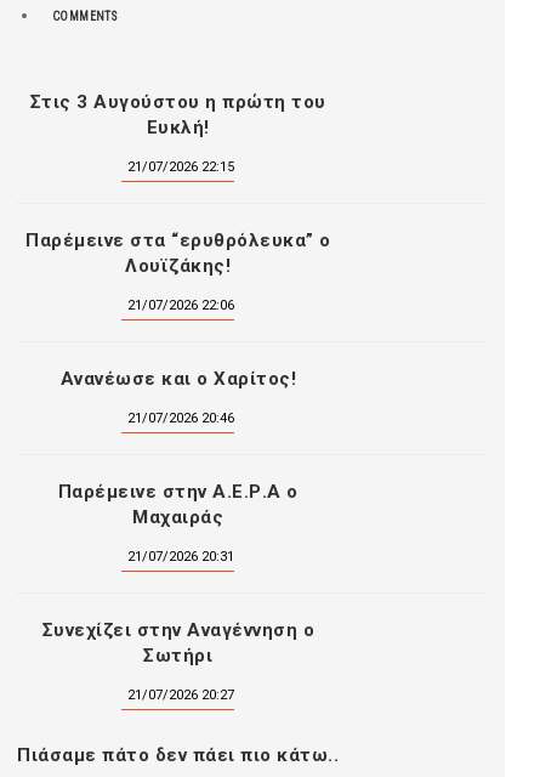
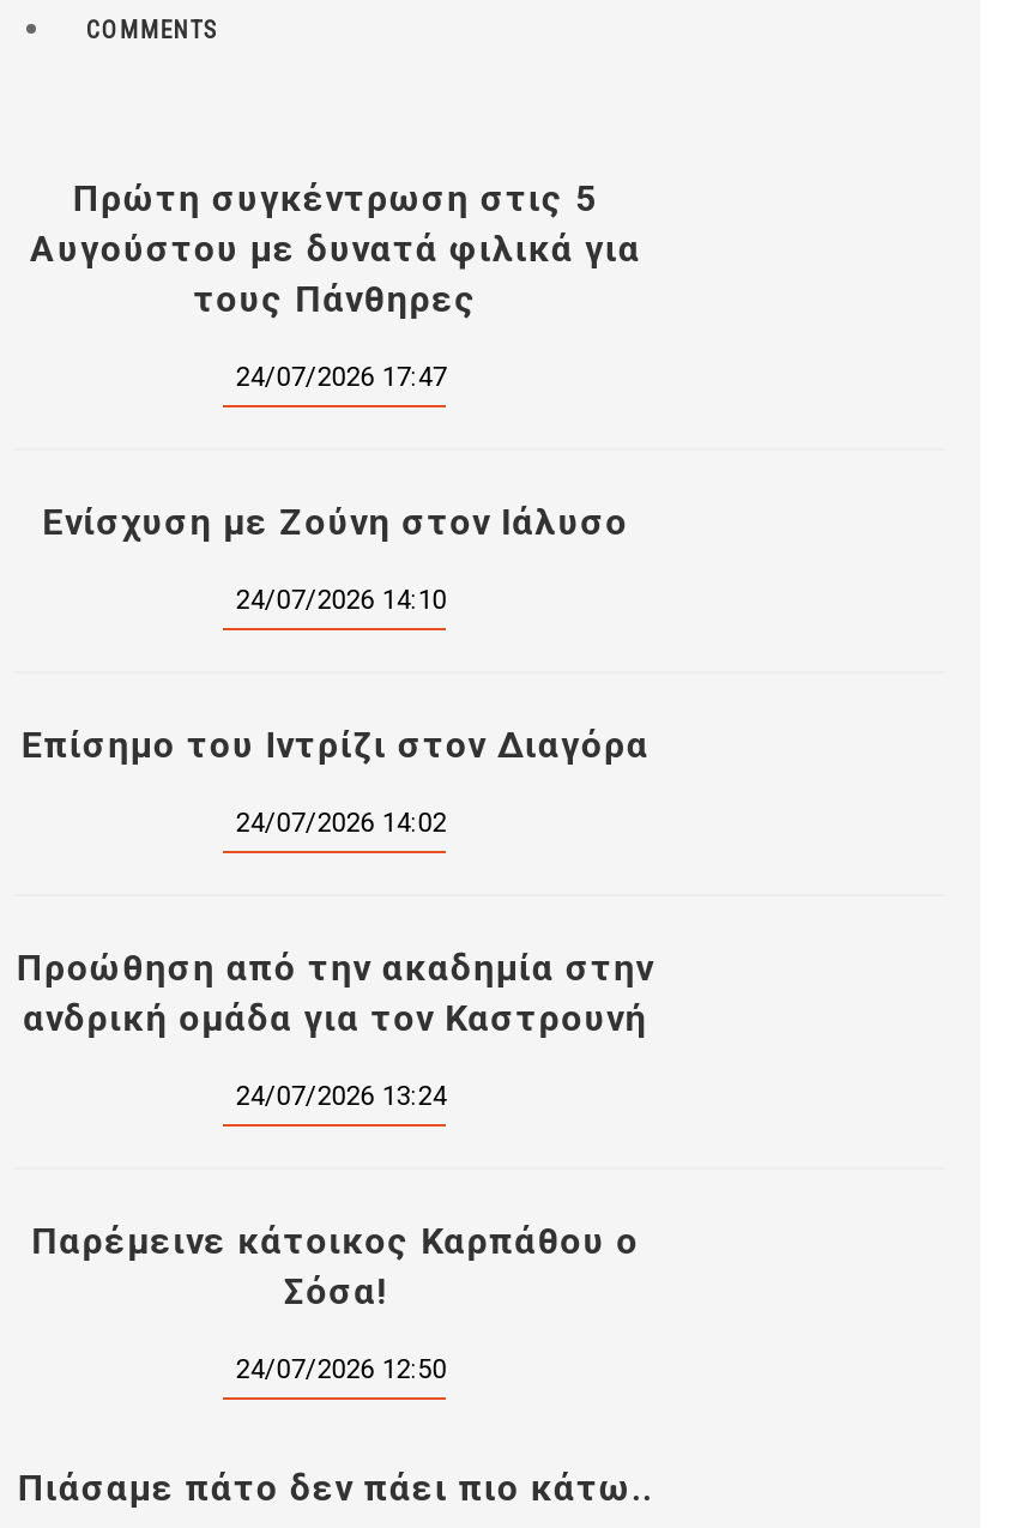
- Στις 3 Αυγούστου η πρώτη του
- Ευκλή!
+ Πρώτη συγκέντρωση στις 5
+ Αυγούστου με δυνατά φιλικά για
+ τους Πάνθηρες

- 21/07/2026 22:15
+ 24/07/2026 17:47

- Παρέμεινε στα “ερυθρόλευκα” ο
- Λουϊζάκης!
+ Ενίσχυση με Ζούνη στον Ιάλυσο

- 21/07/2026 22:06
+ 24/07/2026 14:10

- Ανανέωσε και ο Χαρίτος!
+ Επίσημο του Ιντρίζι στον Διαγόρα

- 21/07/2026 20:46
+ 24/07/2026 14:02

- Παρέμεινε στην Α.Ε.Ρ.Α ο
- Μαχαιράς
+ Προώθηση από την ακαδημία στην
+ ανδρική ομάδα για τον Καστρουνή

- 21/07/2026 20:31
+ 24/07/2026 13:24

- Συνεχίζει στην Αναγέννηση ο
- Σωτήρι
+ Παρέμεινε κάτοικος Καρπάθου ο
+ Σόσα!

- 21/07/2026 20:27
+ 24/07/2026 12:50
